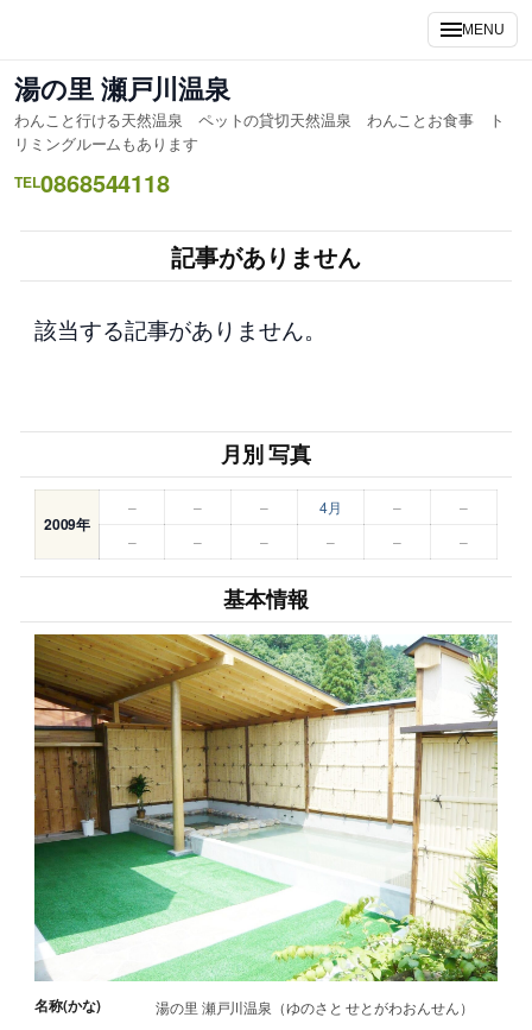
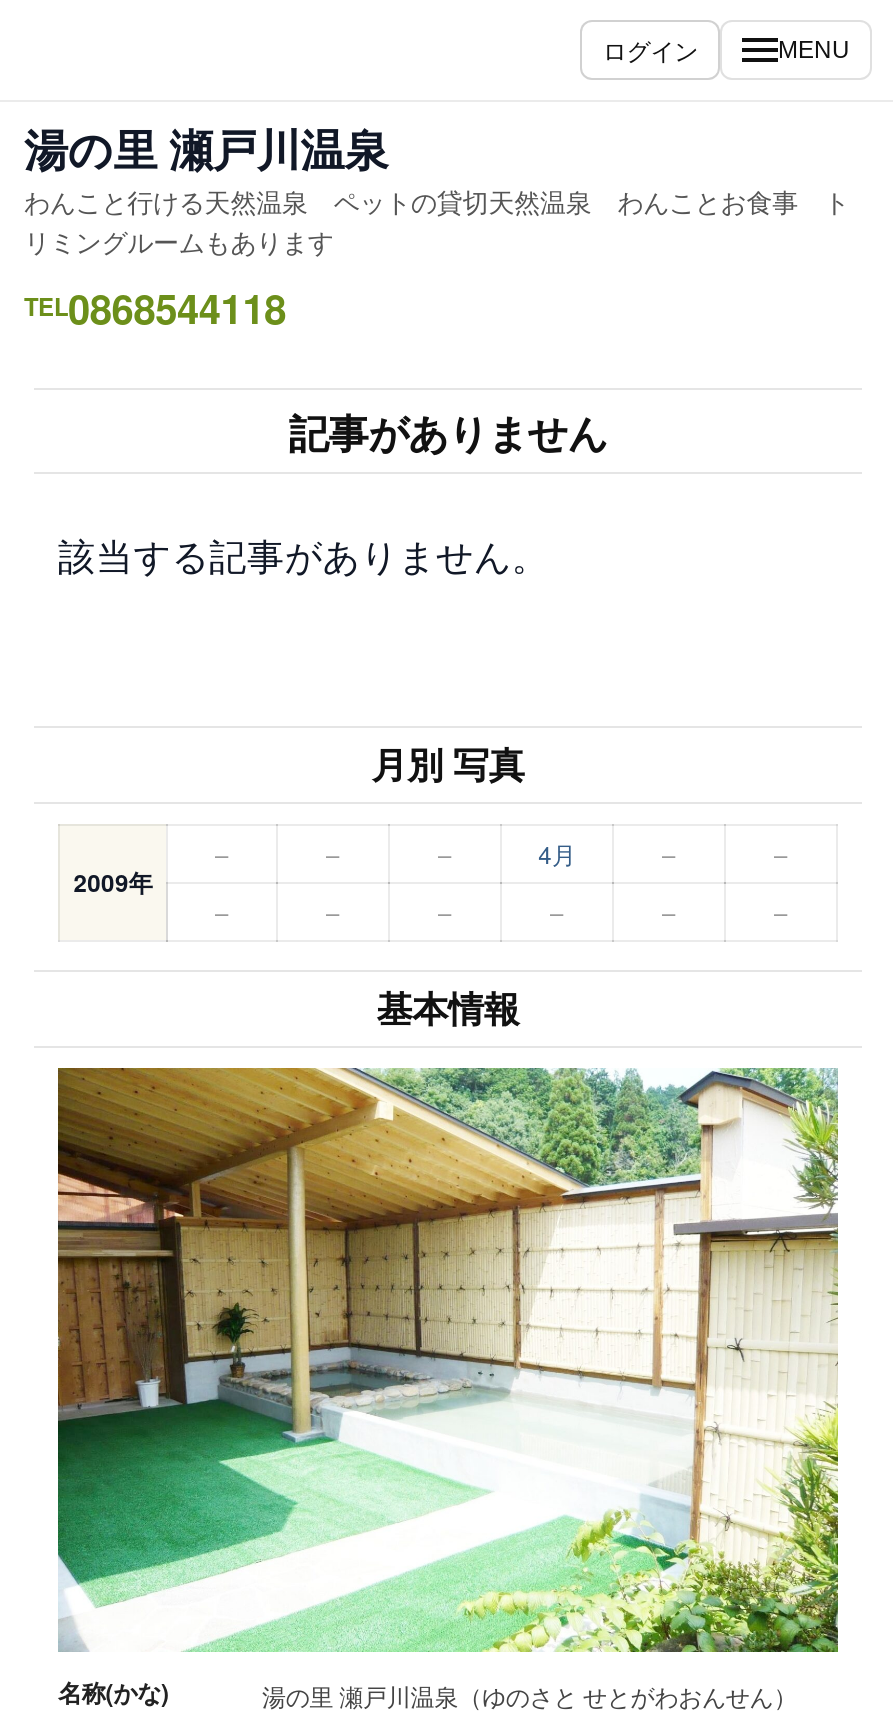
+ ログイン
